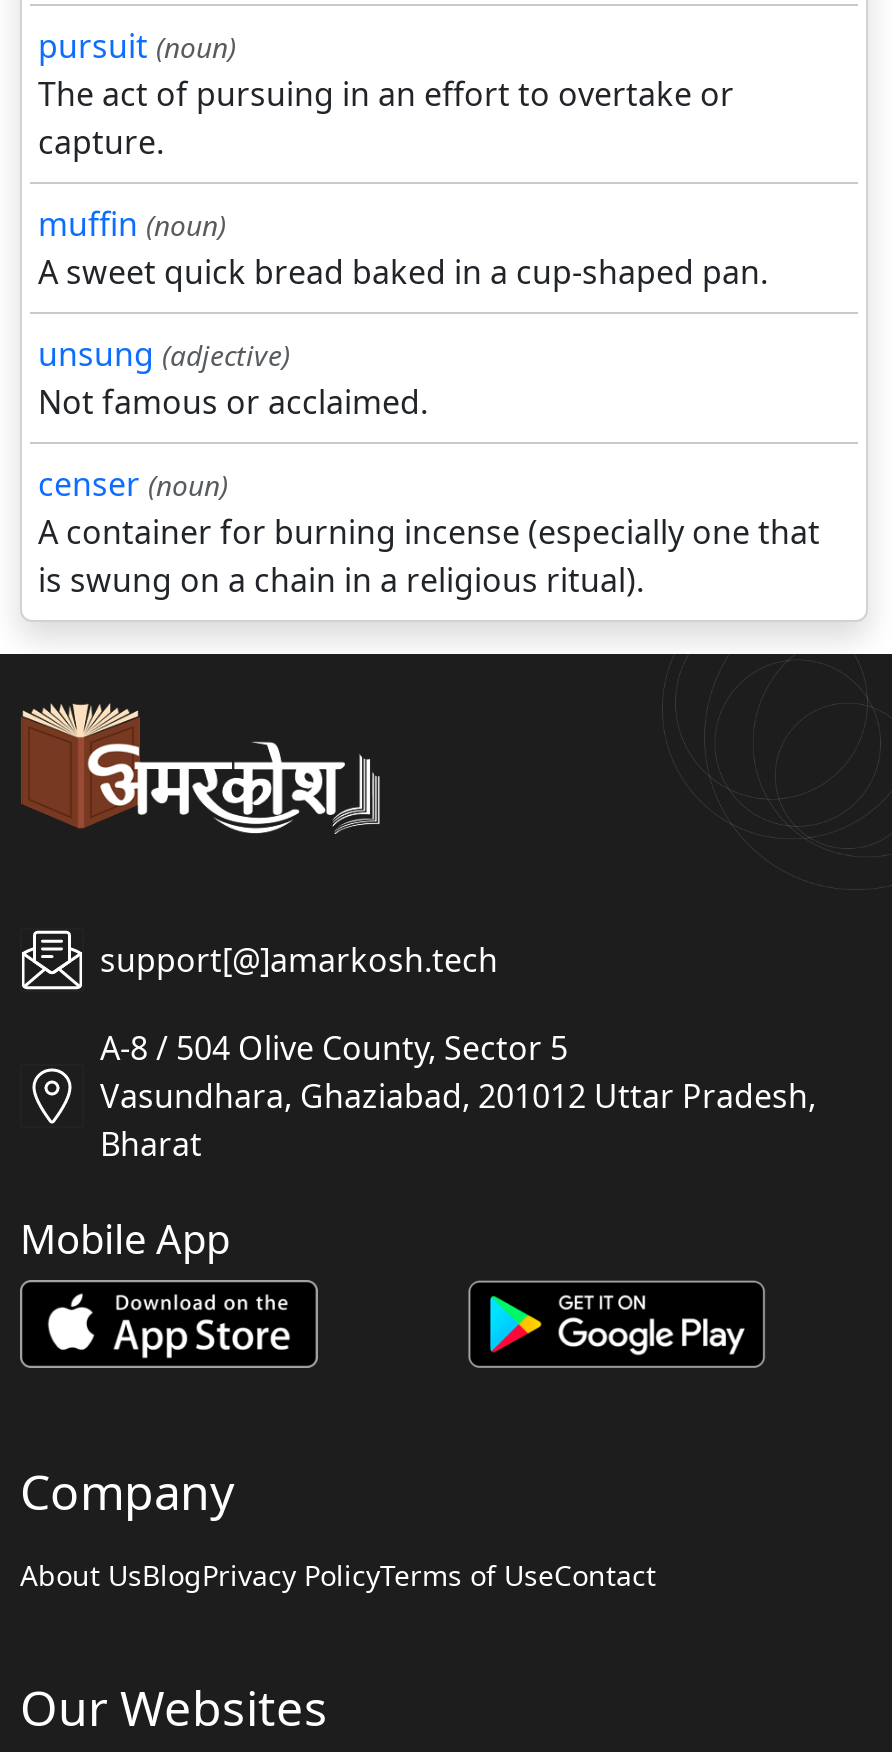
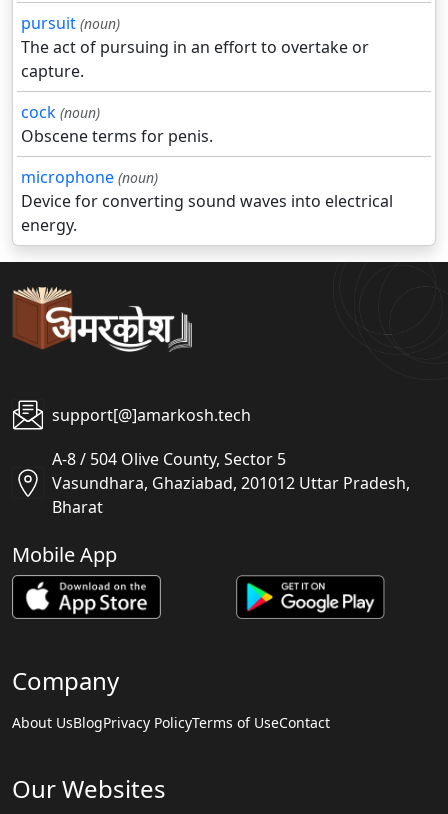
- muffin (noun)
- A sweet quick bread baked in a cup-shaped pan.
- unsung (adjective)
- Not famous or acclaimed.
- censer (noun)
- A container for burning incense (especially one that
- is swung on a chain in a religious ritual).
+ cock (noun)
+ Obscene terms for penis.
+ microphone (noun)
+ Device for converting sound waves into electrical
+ energy.
